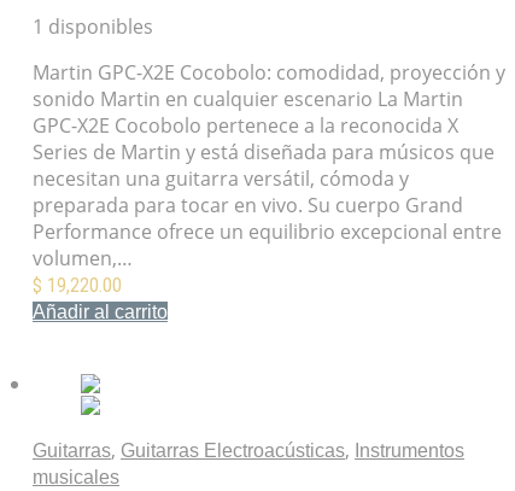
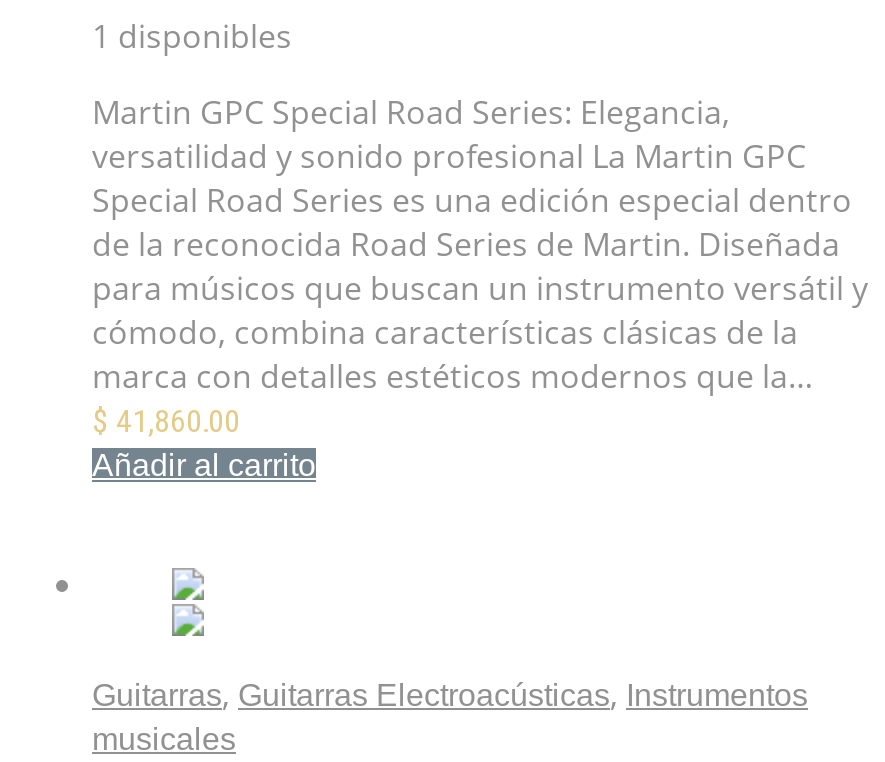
- Martin GPC-X2E Cocobolo: comodidad, proyección y
- sonido Martin en cualquier escenario La Martin
- GPC-X2E Cocobolo pertenece a la reconocida X
- Series de Martin y está diseñada para músicos que
- necesitan una guitarra versátil, cómoda y
- preparada para tocar en vivo. Su cuerpo Grand
- Performance ofrece un equilibrio excepcional entre
- volumen,…
- $19,220.00
+ Martin GPC Special Road Series: Elegancia,
+ versatilidad y sonido profesional La Martin GPC
+ Special Road Series es una edición especial dentro
+ de la reconocida Road Series de Martin. Diseñada
+ para músicos que buscan un instrumento versátil y
+ cómodo, combina características clásicas de la
+ marca con detalles estéticos modernos que la…
+ $41,860.00
